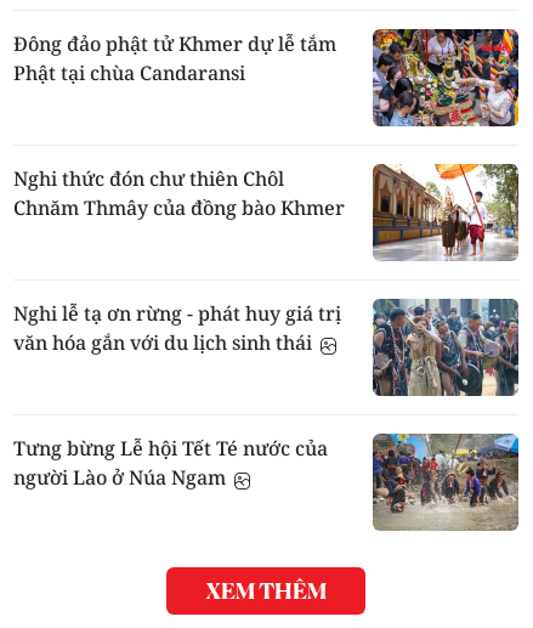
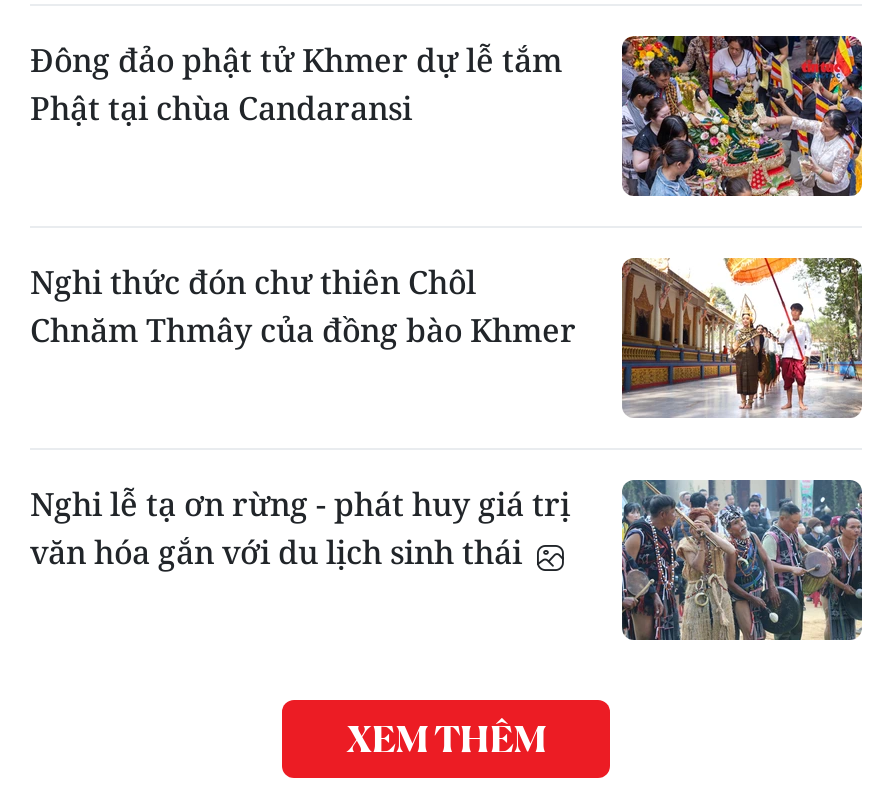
- [image]
- Tưng bừng Lễ hội Tết Té nước của
- người Lào ở Núa Ngam
